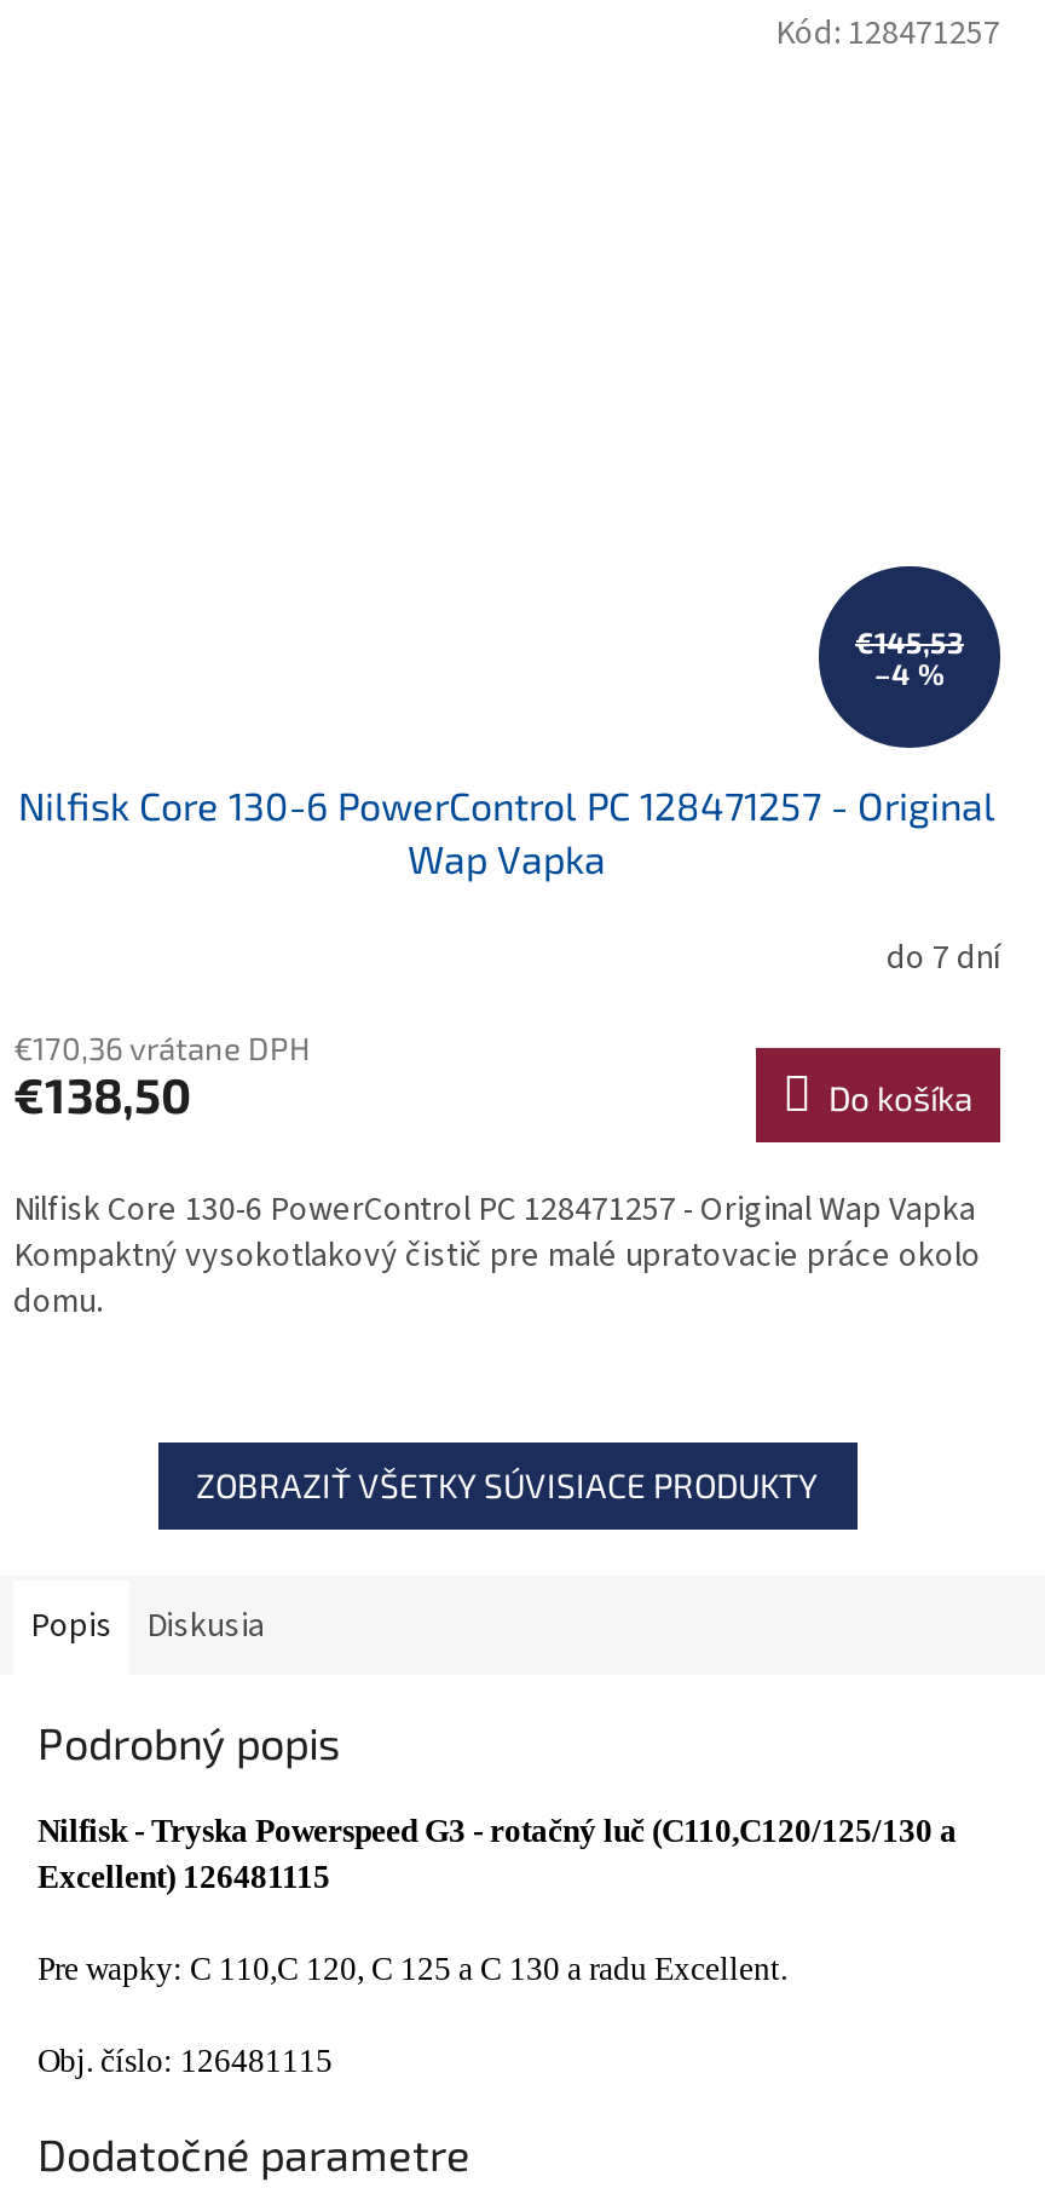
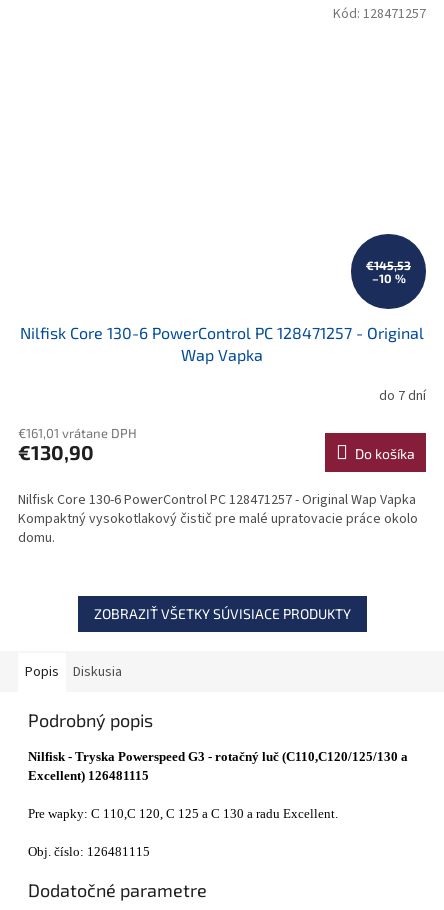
- –4 %
+ –10 %

- €170,36 vrátane DPH
+ €161,01 vrátane DPH

- €138,50
+ €130,90
